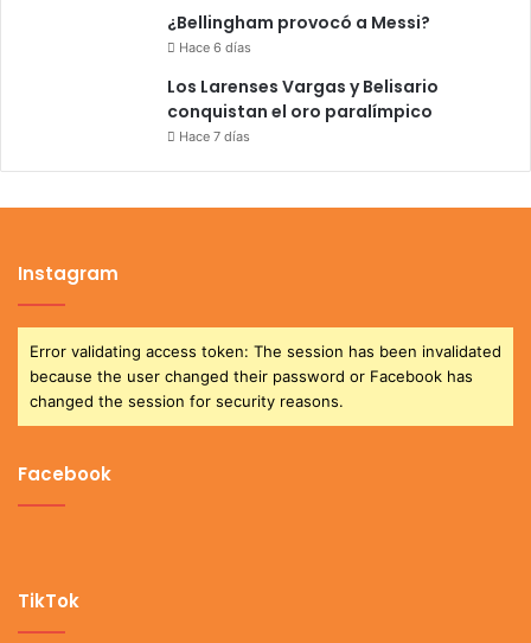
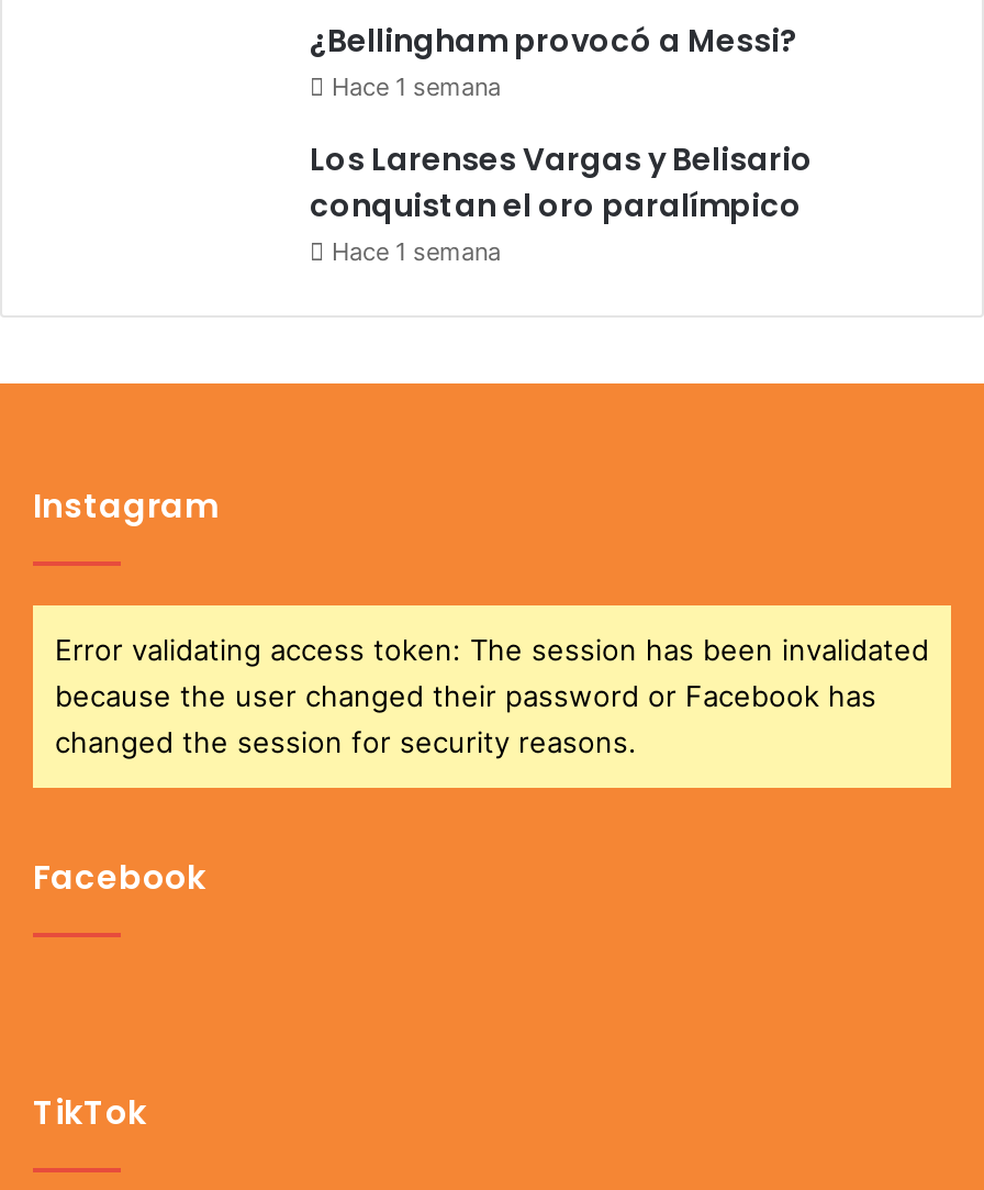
- Hace 6 días
+ Hace 1 semana

- Hace 7 días
+ Hace 1 semana
